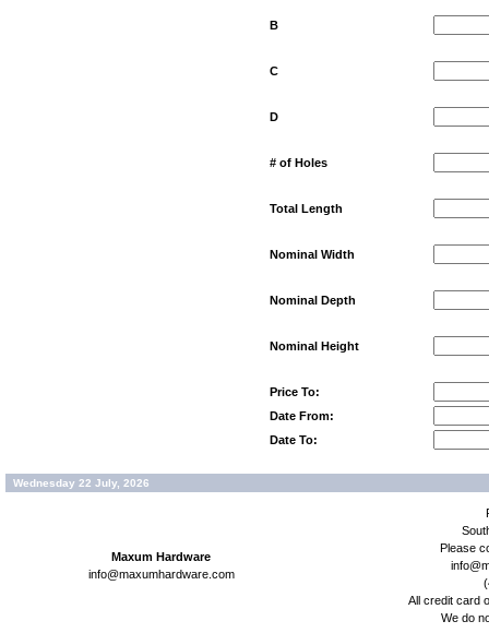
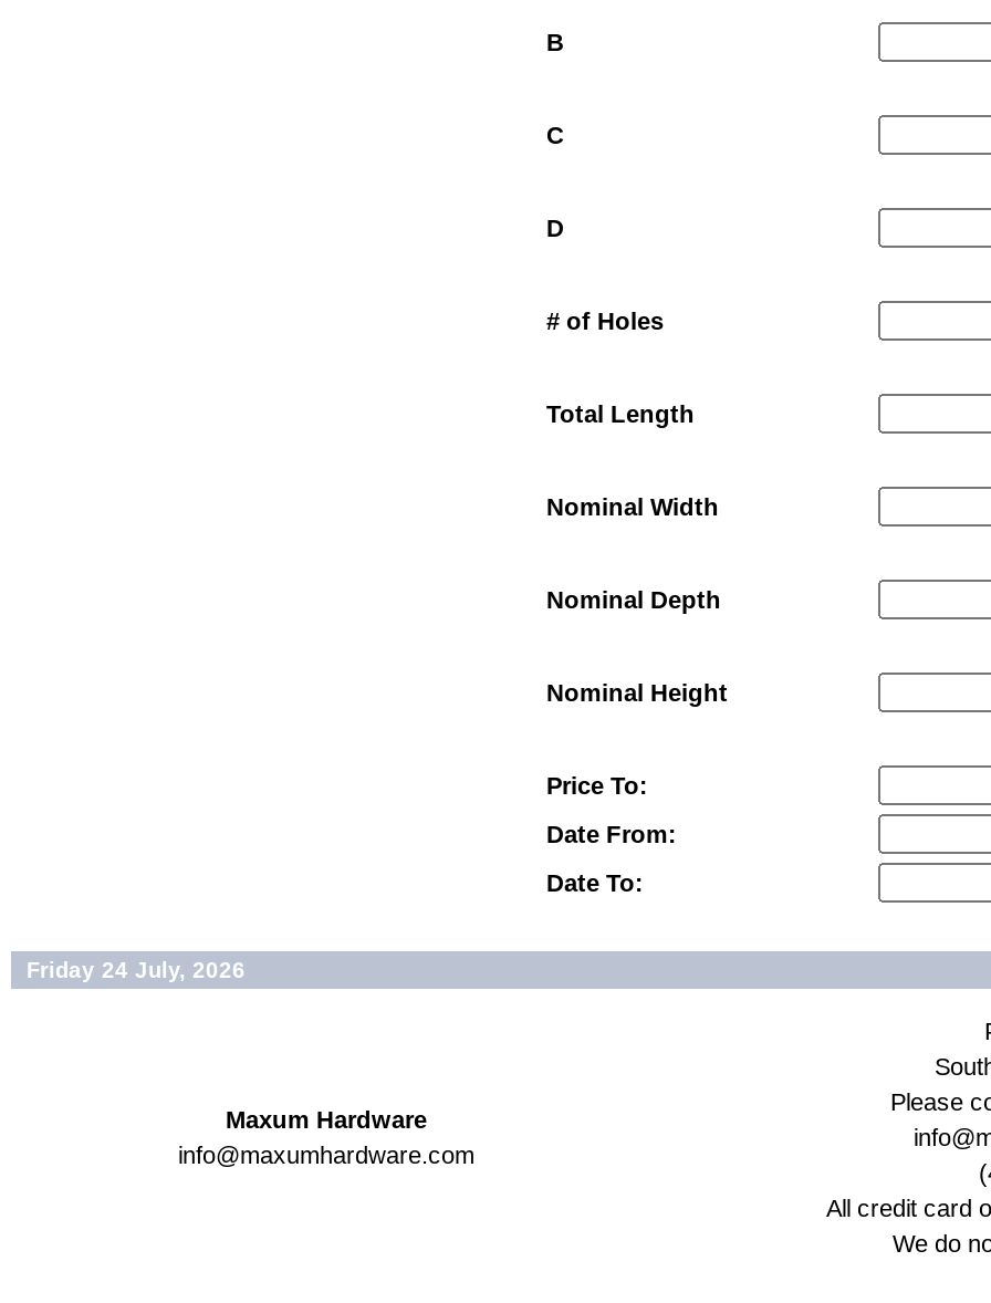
- Wednesday 22 July, 2026
+ Friday 24 July, 2026
